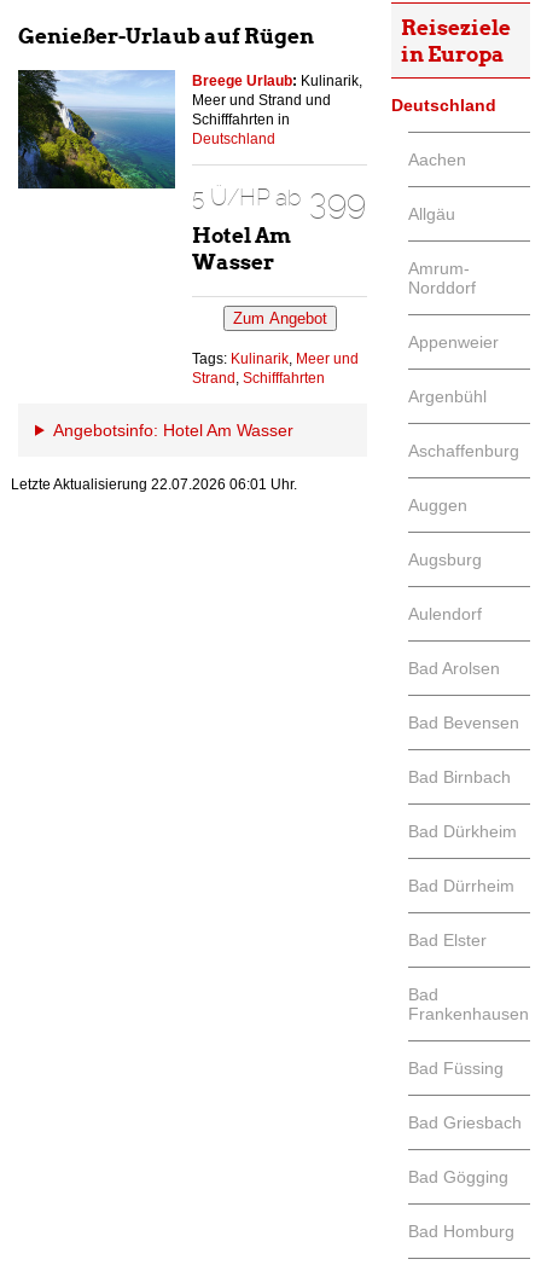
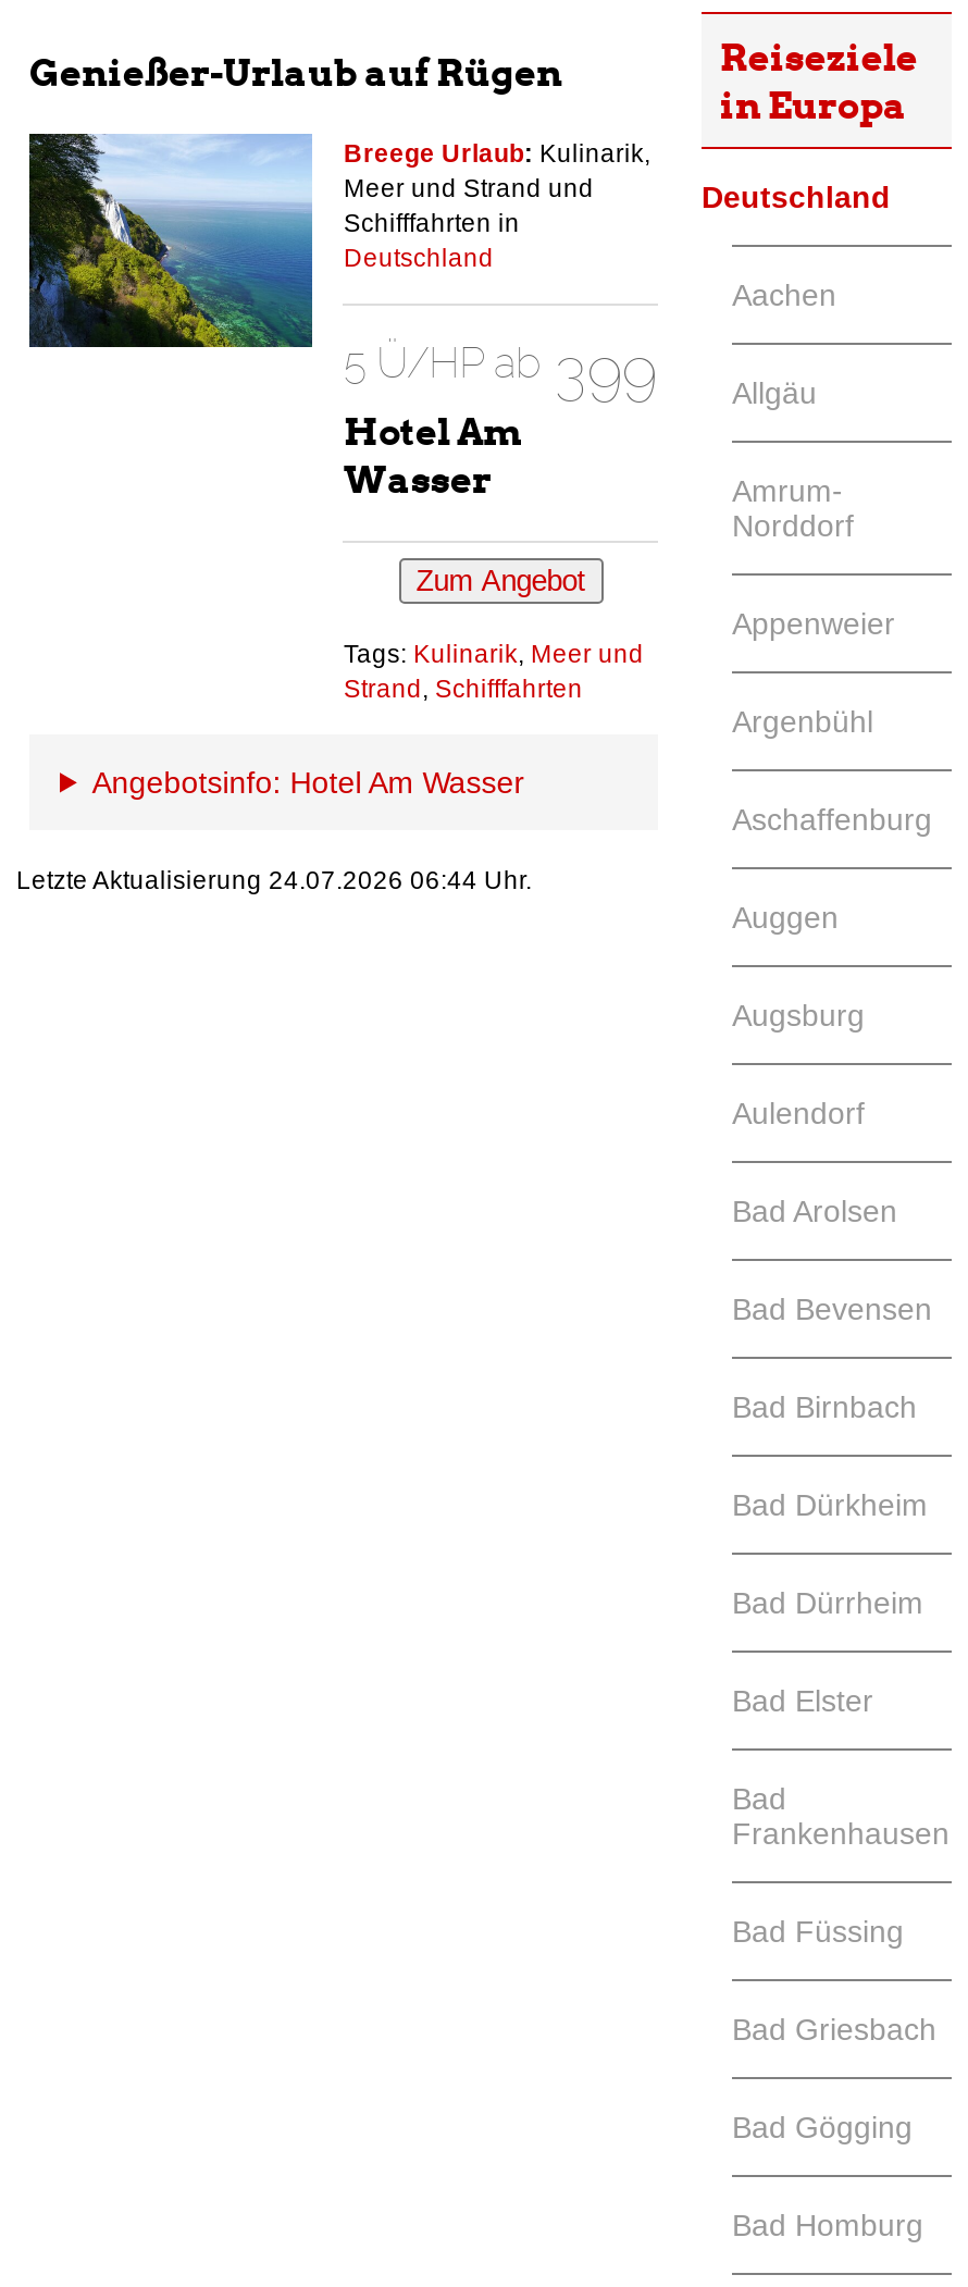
- Letzte Aktualisierung 22.07.2026 06:01 Uhr.
+ Letzte Aktualisierung 24.07.2026 06:44 Uhr.
